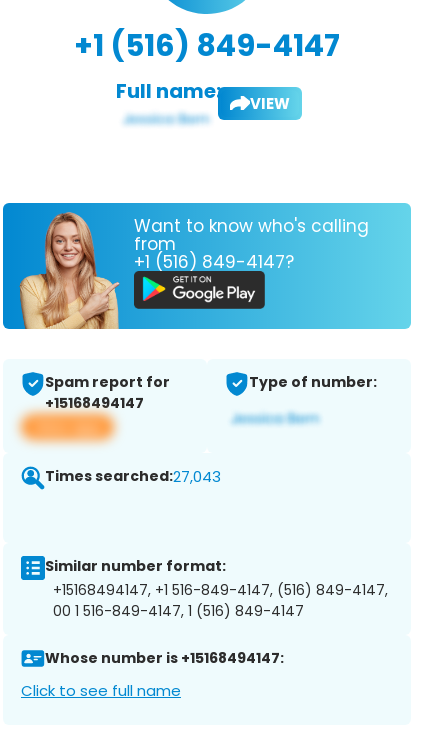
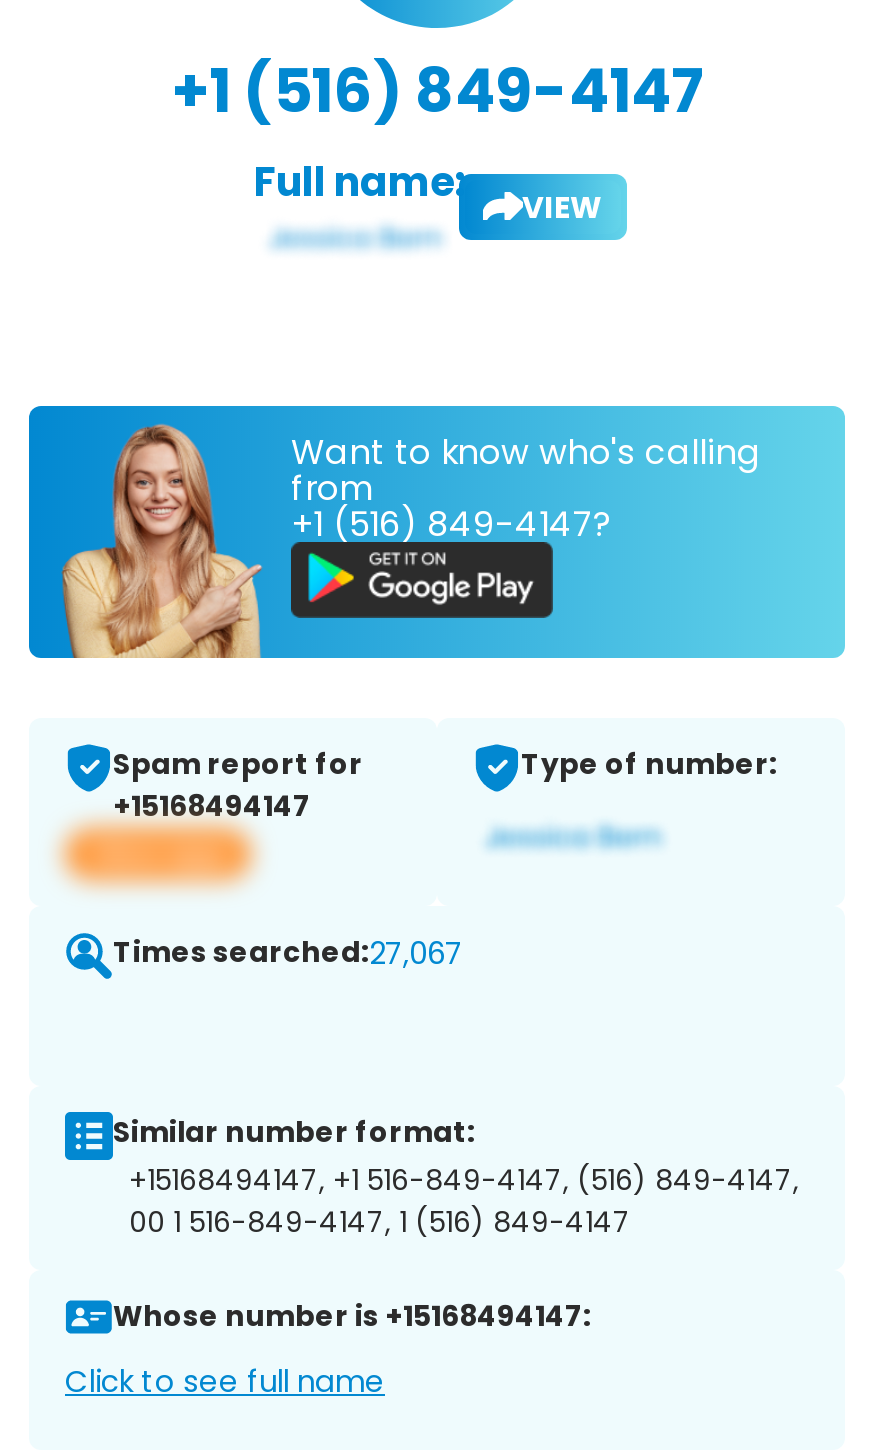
- Times searched:27,043
+ Times searched:27,067
